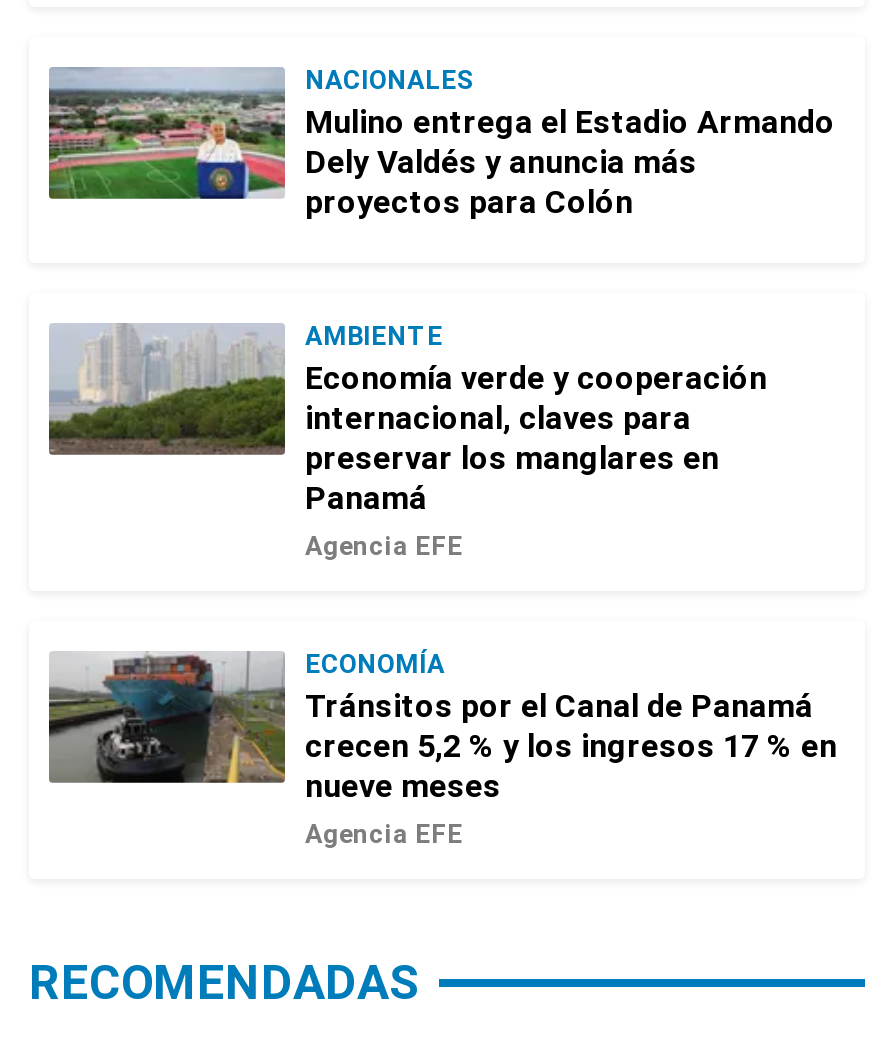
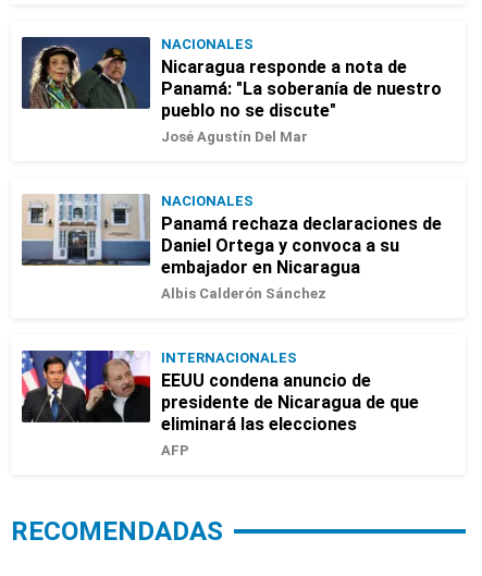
- [image]
- Mulino entrega el Estadio Armando
- Dely Valdés y anuncia más
- proyectos para Colón
+ [image]
+ Nicaragua responde a nota de
+ Panamá: "La soberanía de nuestro
+ pueblo no se discute"
+ José Agustín Del Mar

- [image]
- AMBIENTE
- Economía verde y cooperación
- internacional, claves para
- preservar los manglares en
- Panamá
- Agencia EFE
+ [image]
+ NACIONALES
+ Panamá rechaza declaraciones de
+ Daniel Ortega y convoca a su
+ embajador en Nicaragua
+ Albis Calderón Sánchez

- [image]
- ECONOMÍA
- Tránsitos por el Canal de Panamá
- crecen 5,2 % y los ingresos 17 % en
- nueve meses
- Agencia EFE
+ [image]
+ INTERNACIONALES
+ EEUU condena anuncio de
+ presidente de Nicaragua de que
+ eliminará las elecciones
+ AFP
